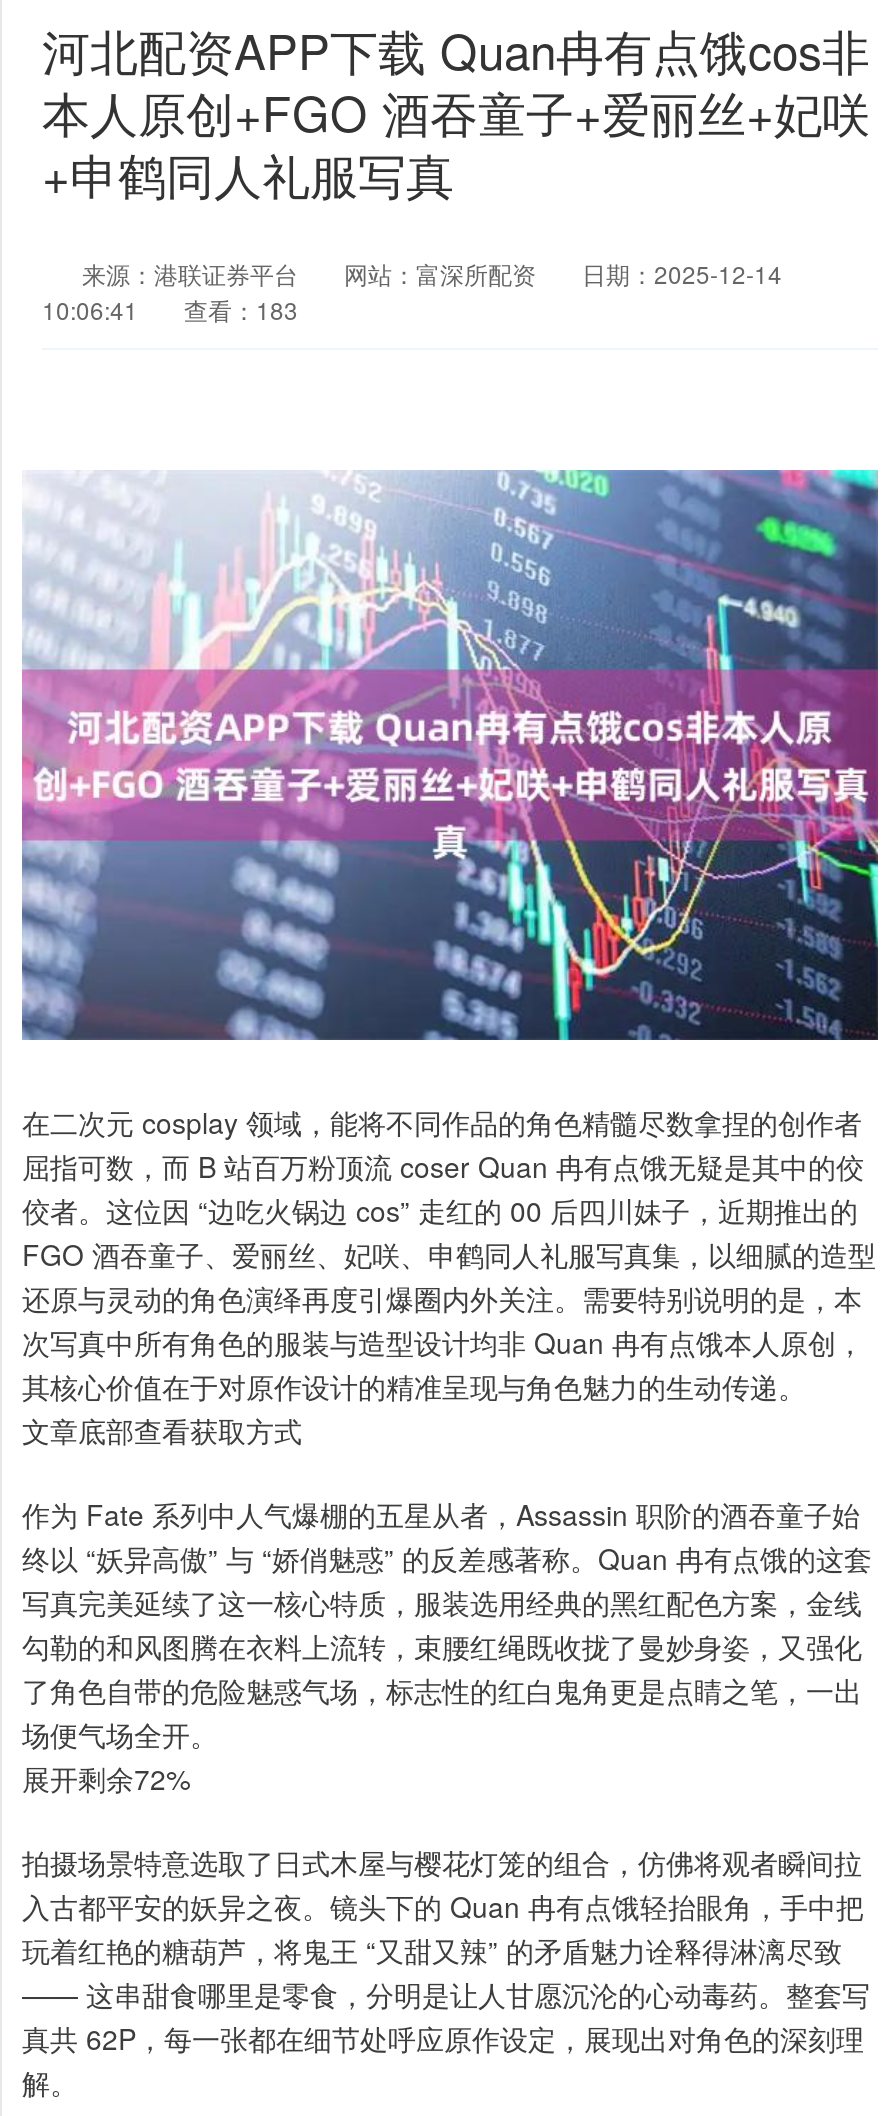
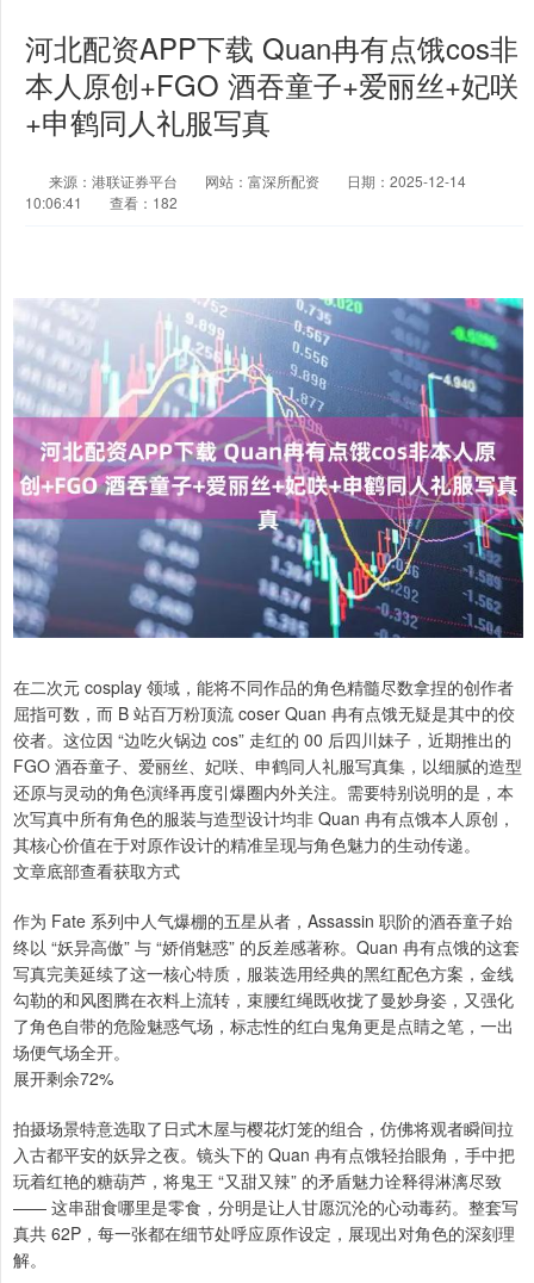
- 10:06:41 查看：183
+ 10:06:41 查看：182
